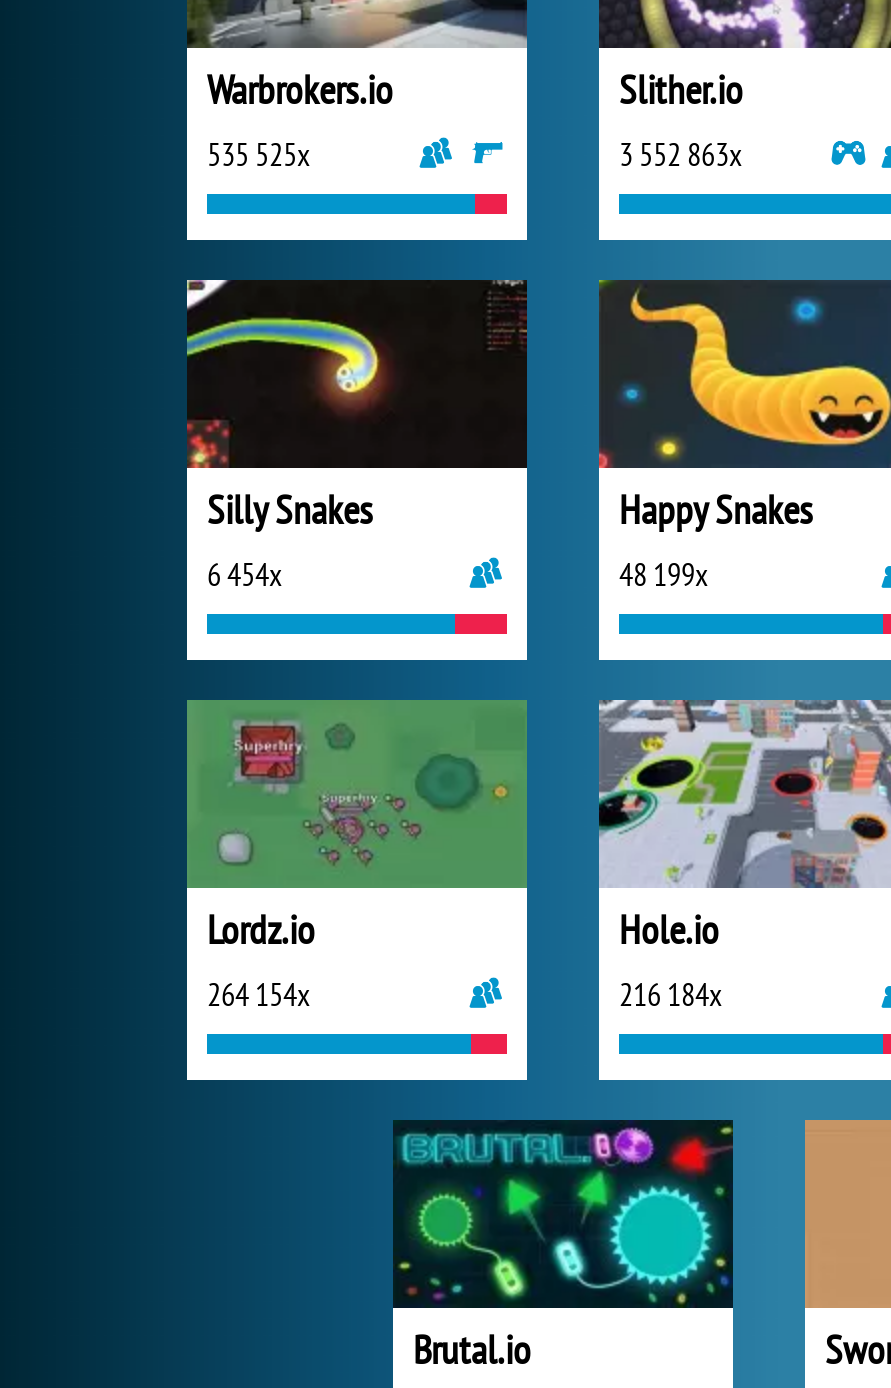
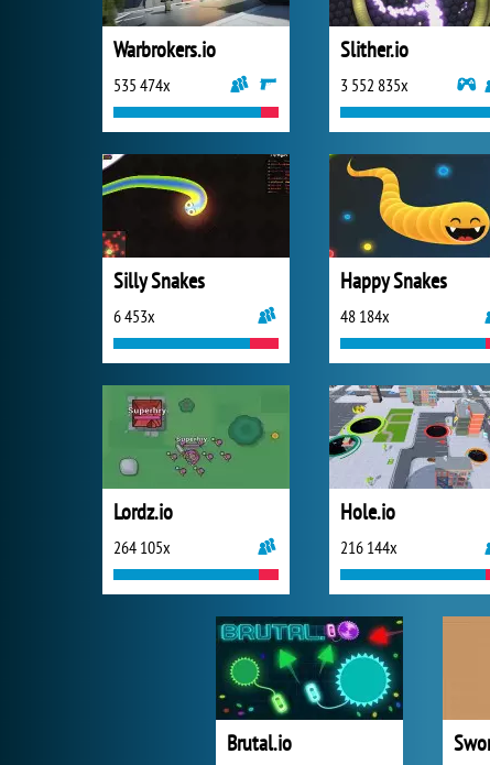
- 535 525x
+ 535 474x

- 3 552 863x
+ 3 552 835x

- 6 454x
+ 6 453x

- 48 199x
+ 48 184x

- 264 154x
+ 264 105x

- 216 184x
+ 216 144x
